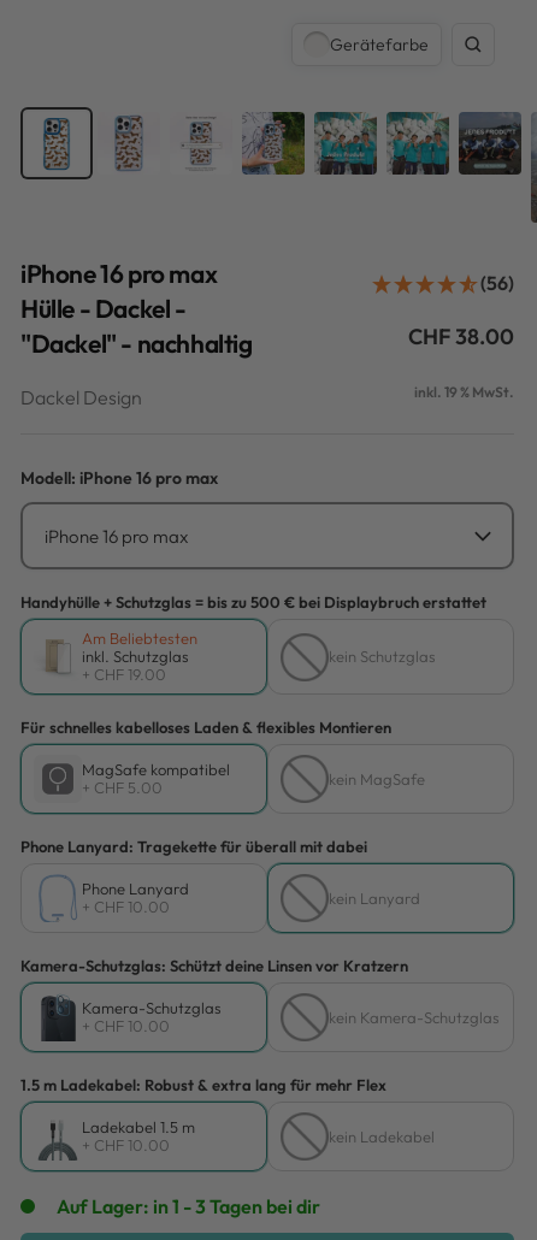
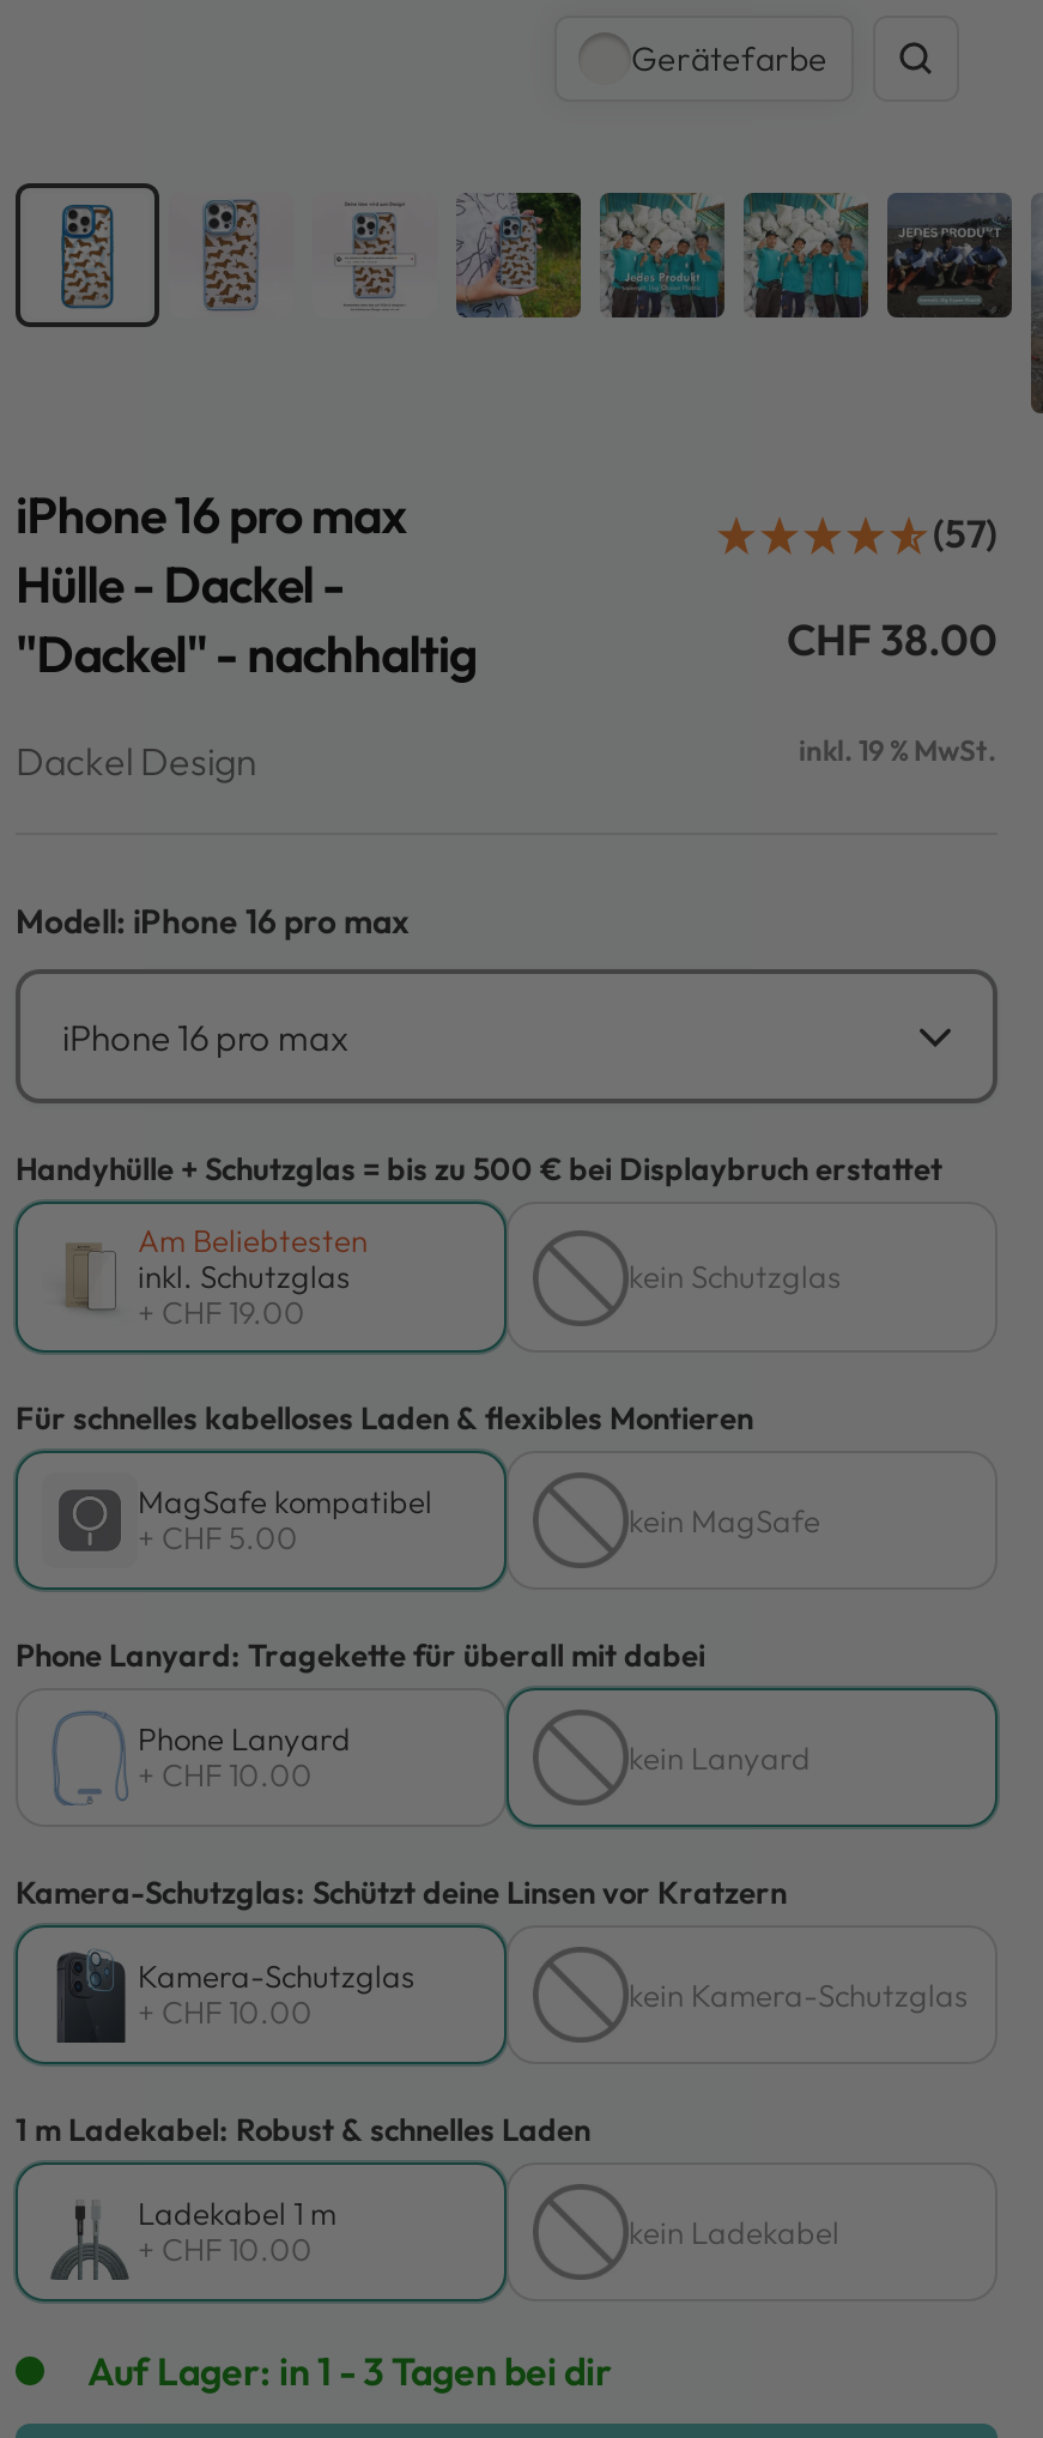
- (56)
+ (57)

- 1.5 m Ladekabel: Robust & extra lang für mehr Flex
+ 1 m Ladekabel: Robust & schnelles Laden

- Ladekabel 1.5 m
+ Ladekabel 1 m
